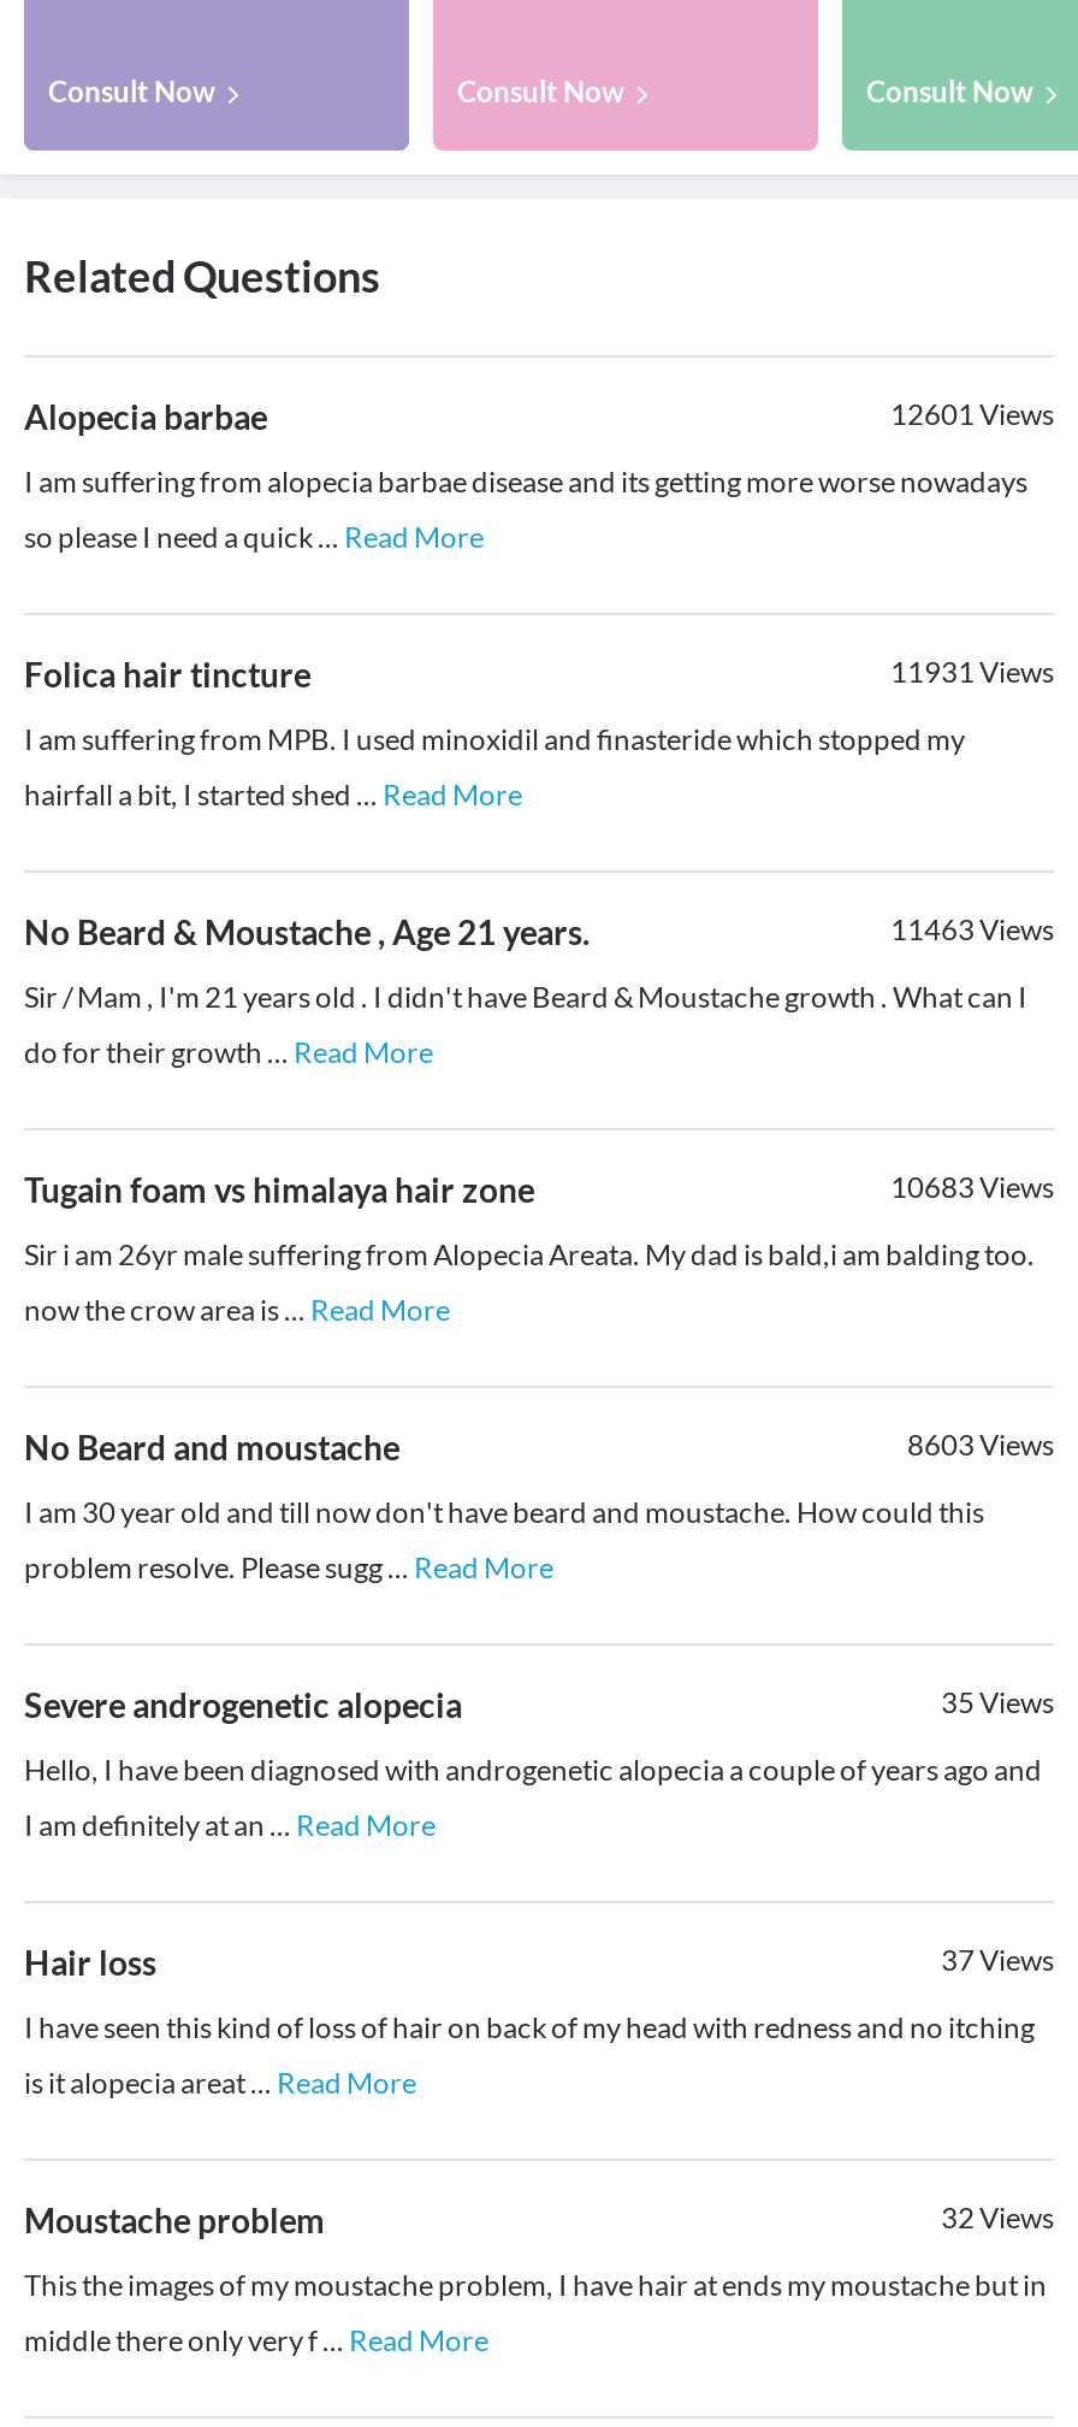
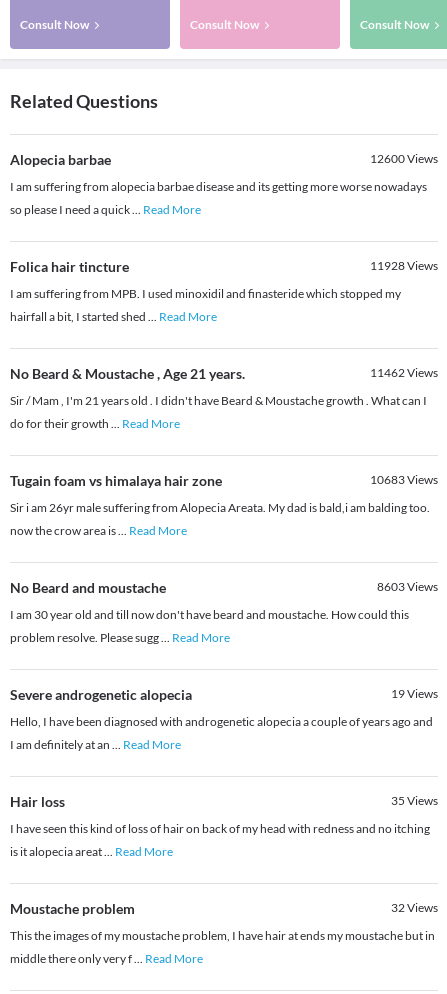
- 12601Views
+ 12600Views

- 11931Views
+ 11928Views

- 11463Views
+ 11462Views

- 35 Views
+ 19 Views

- 37Views
+ 35Views
